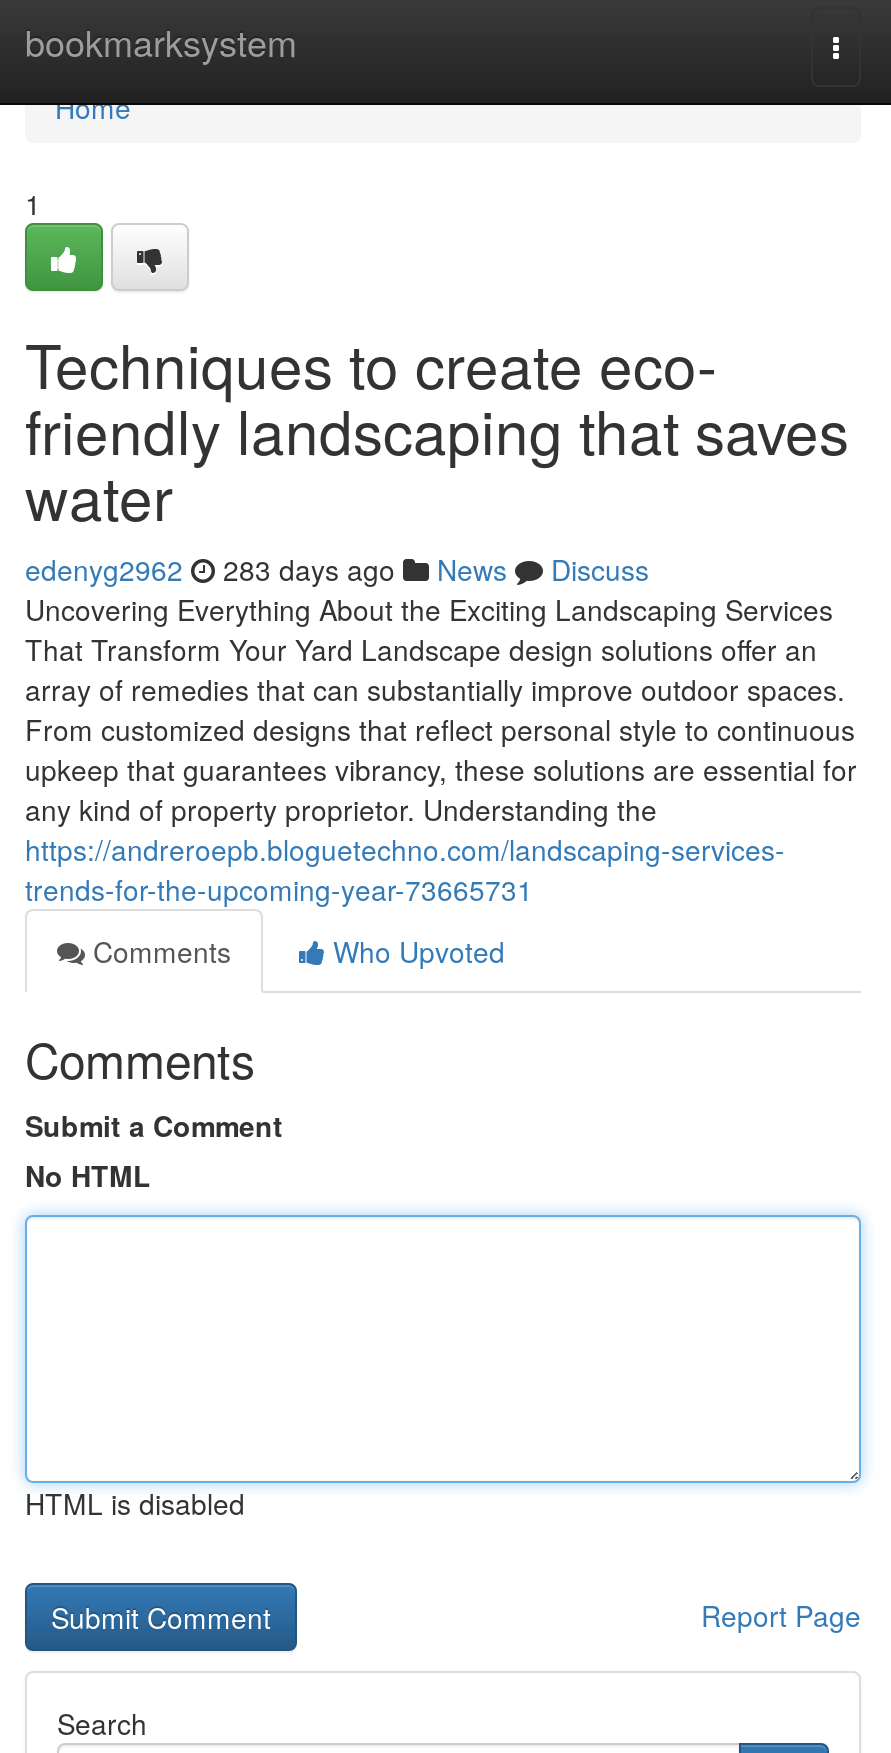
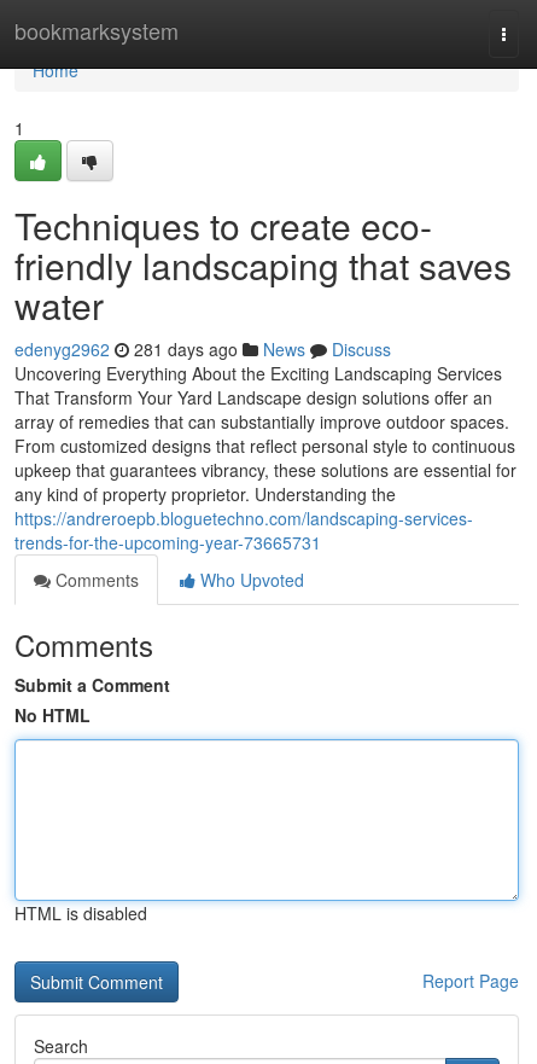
- edenyg2962 283 days ago News Discuss
+ edenyg2962 281 days ago News Discuss
